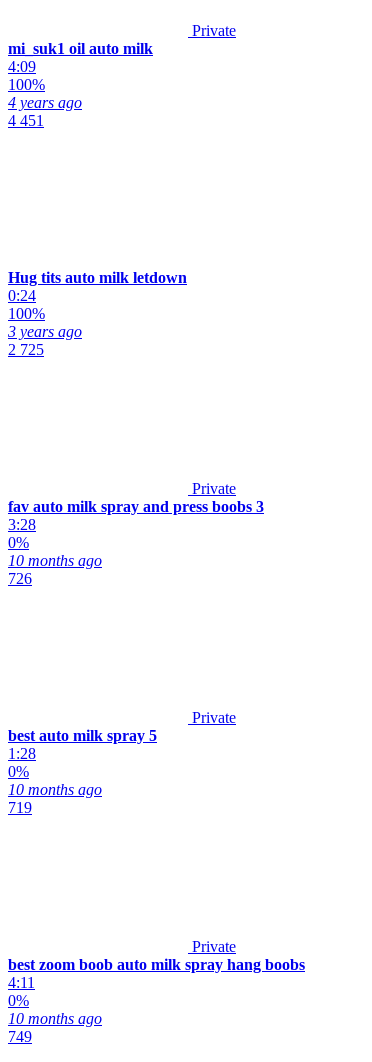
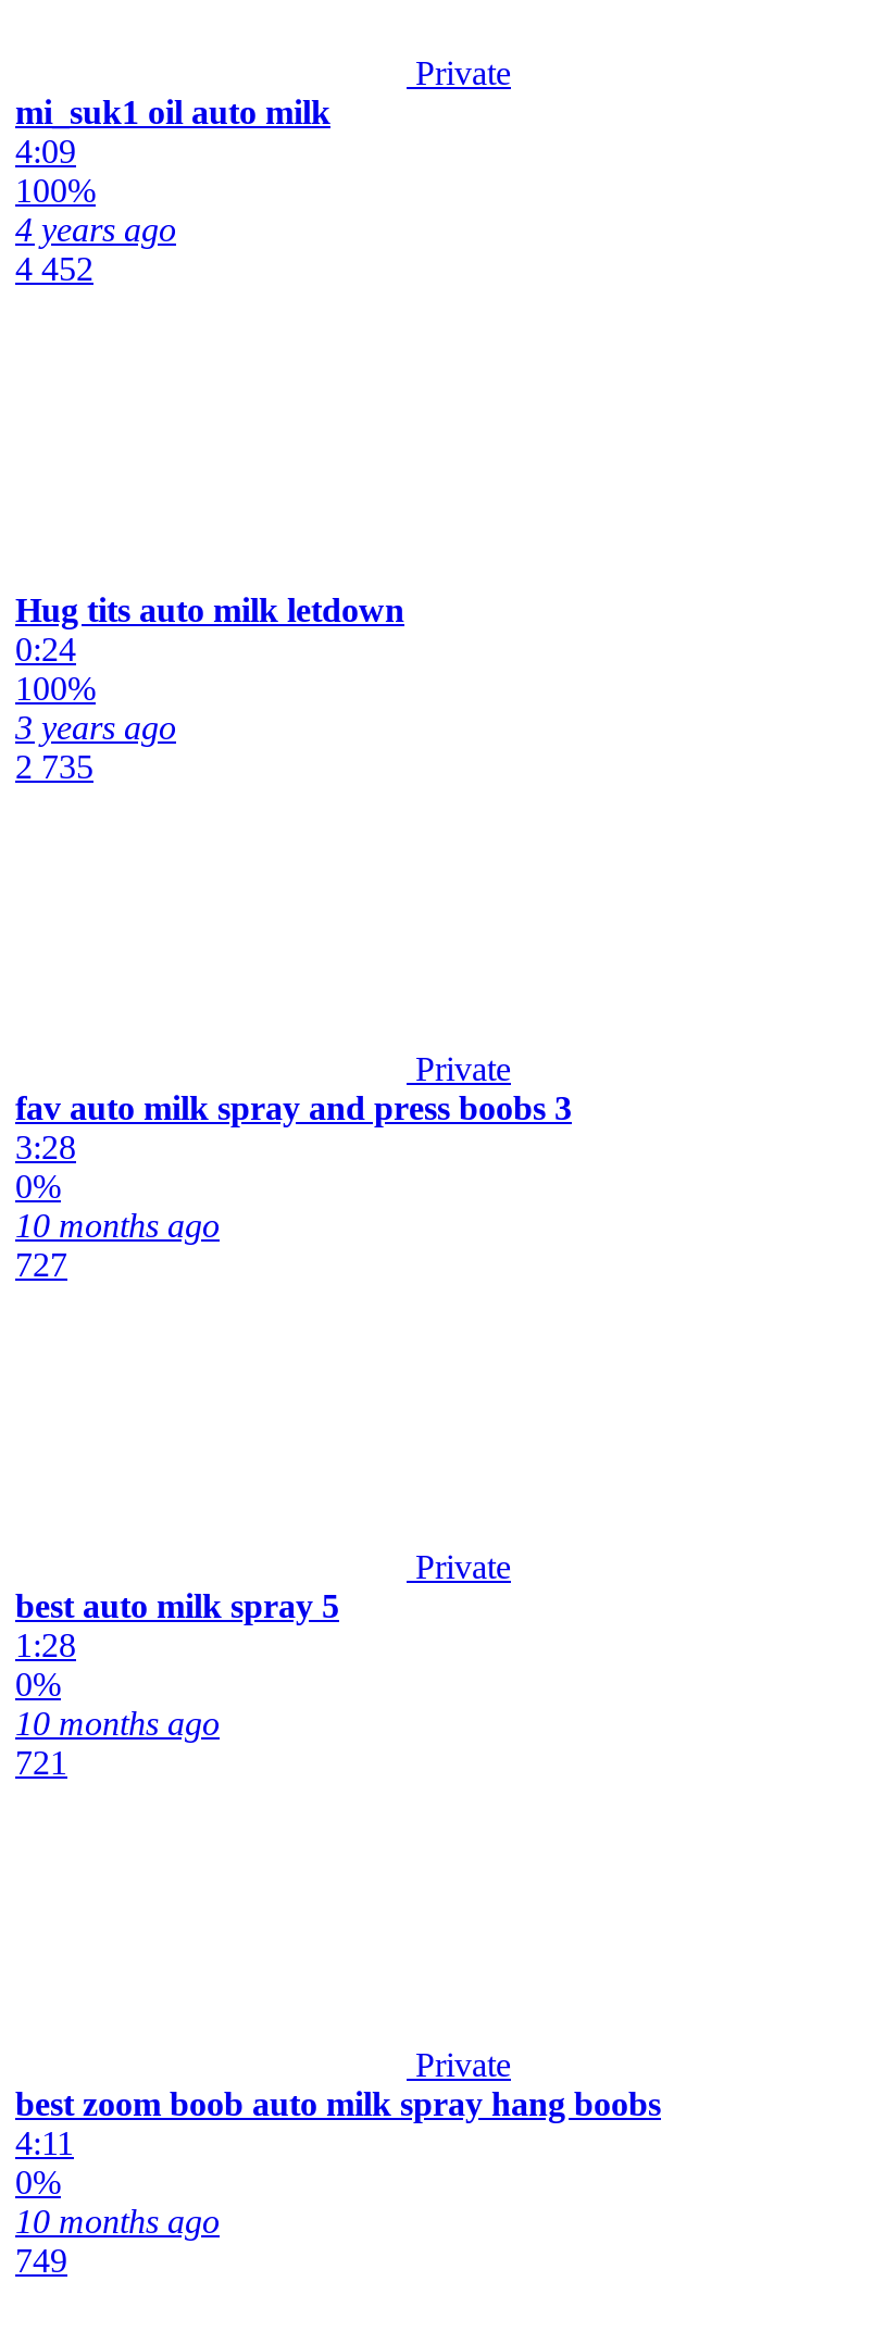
- 4 451
+ 4 452

- 2 725
+ 2 735

- 726
+ 727

- 719
+ 721
